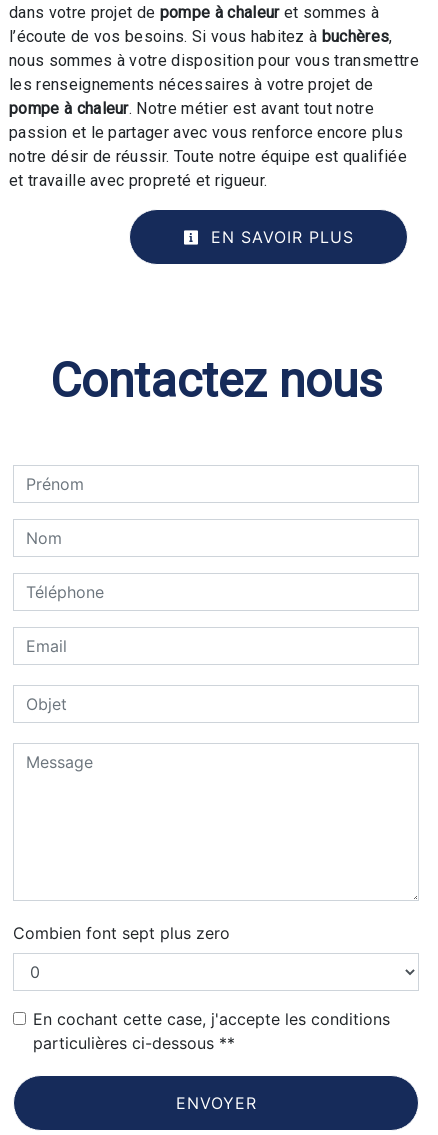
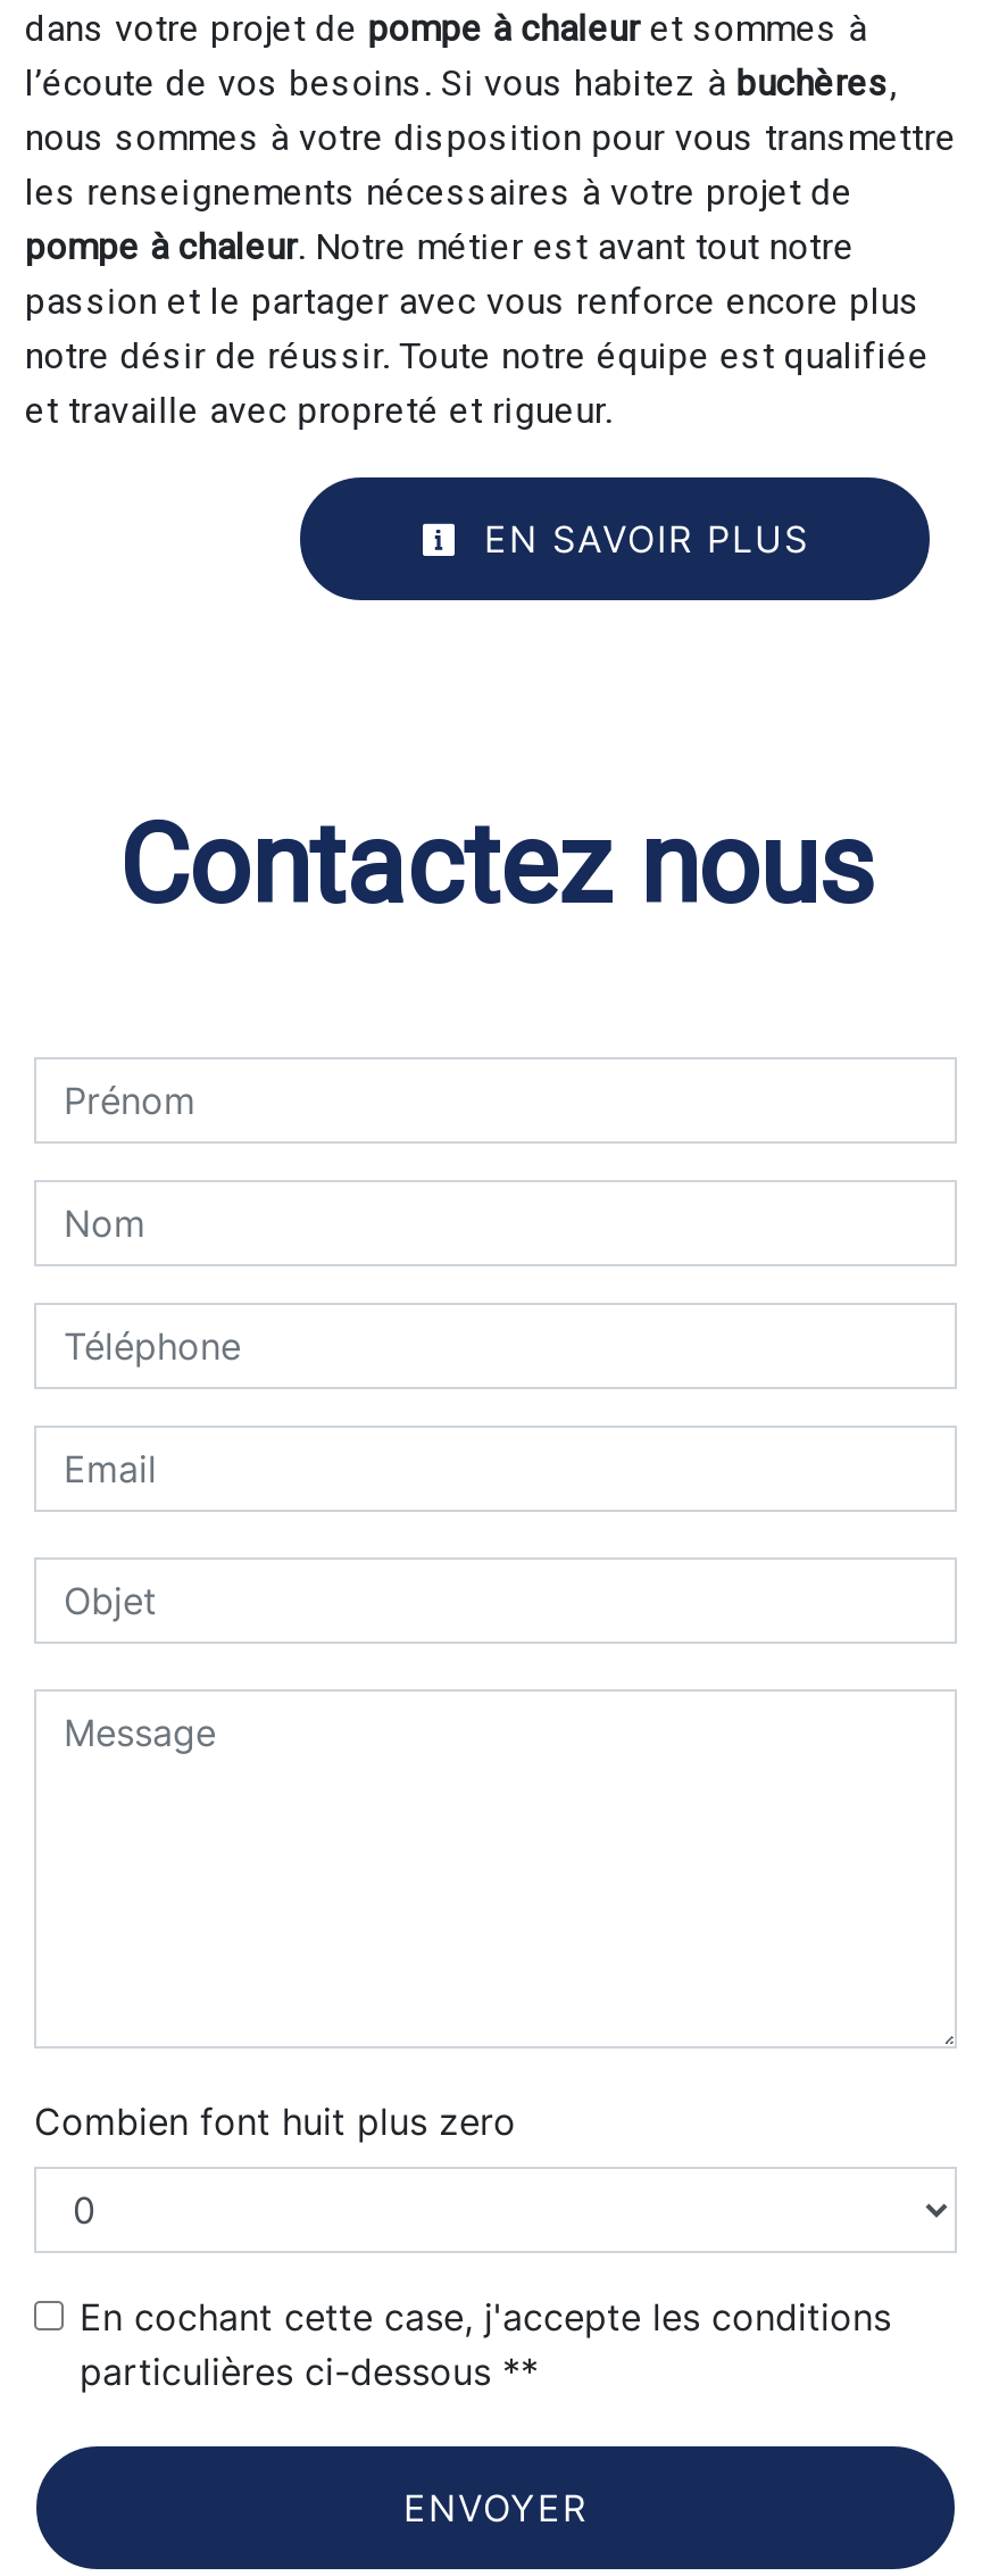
- Combien font sept plus zero
+ Combien font huit plus zero
